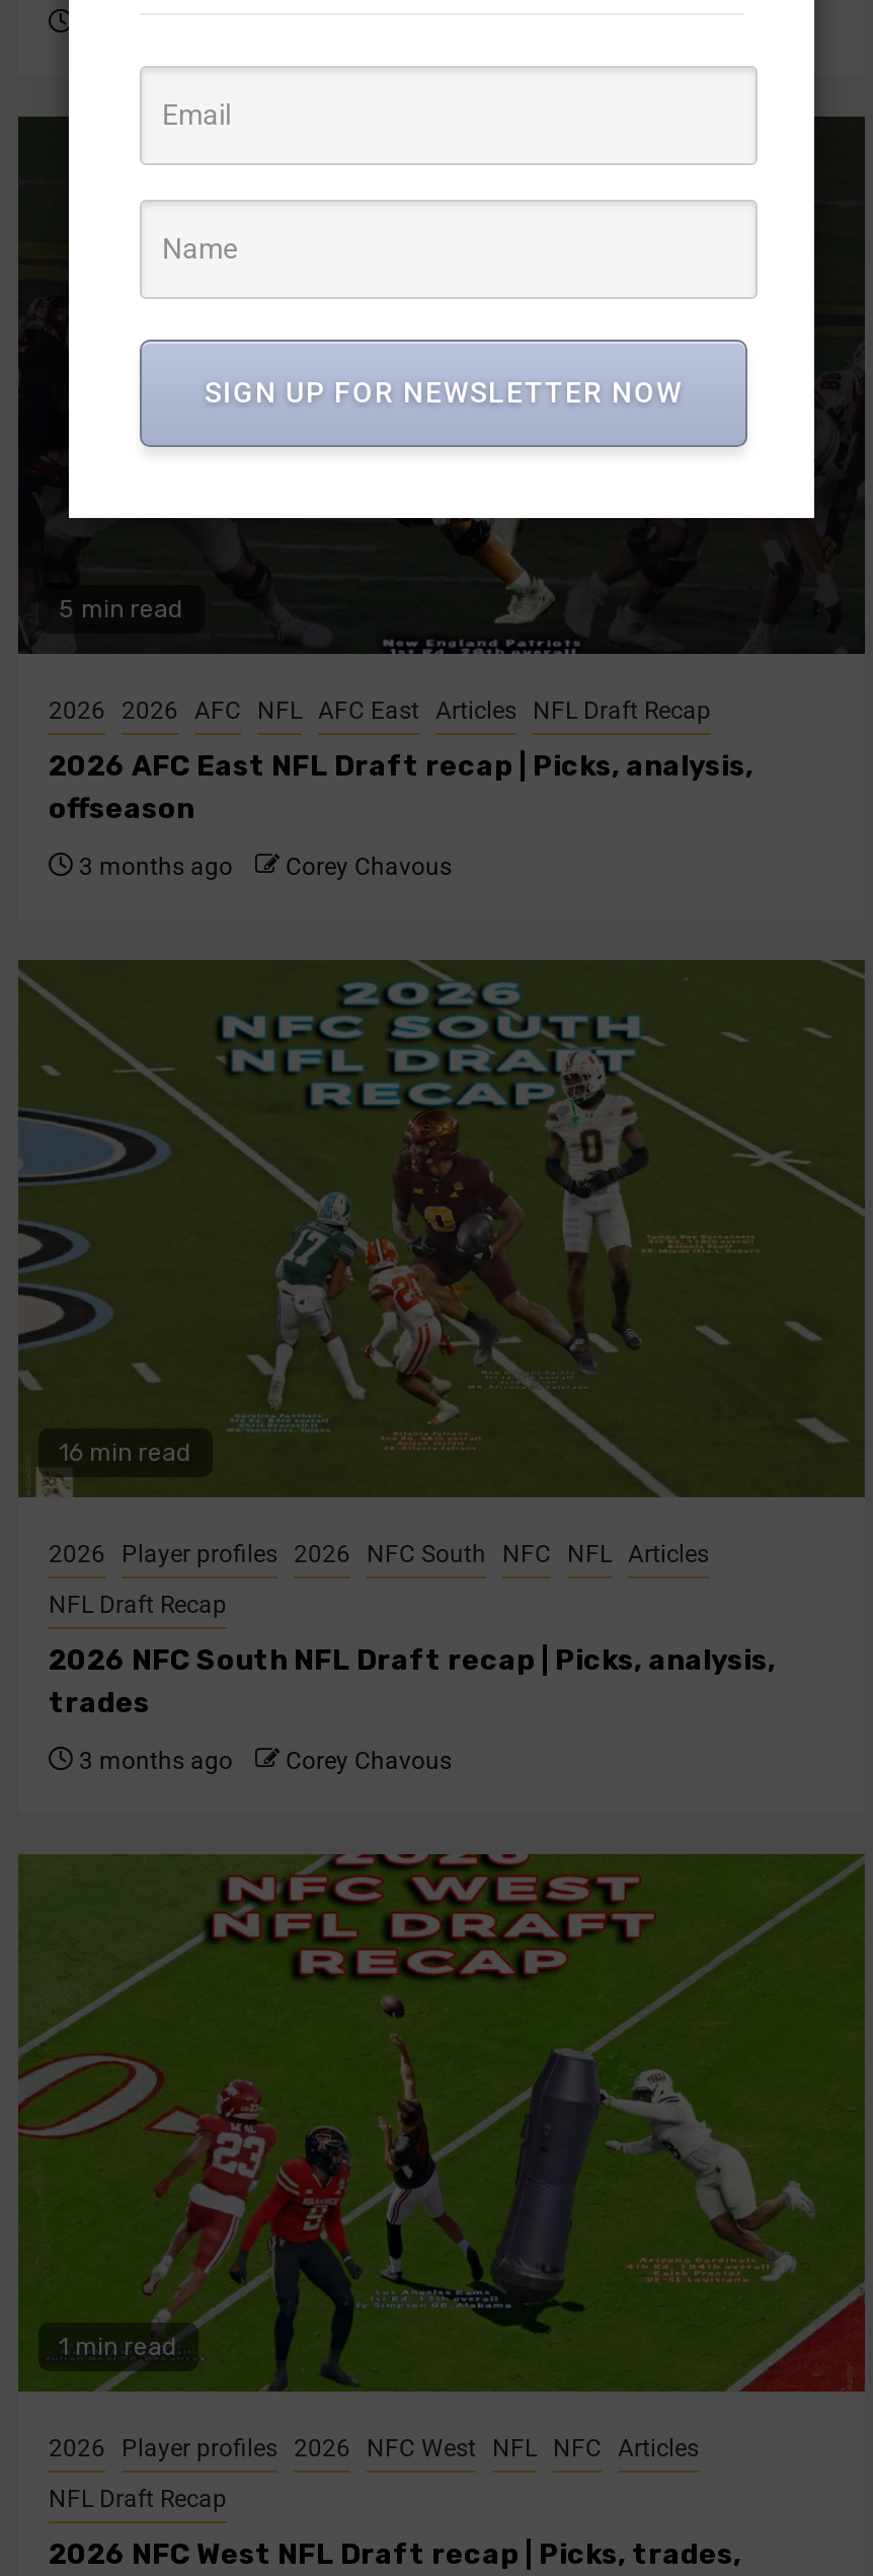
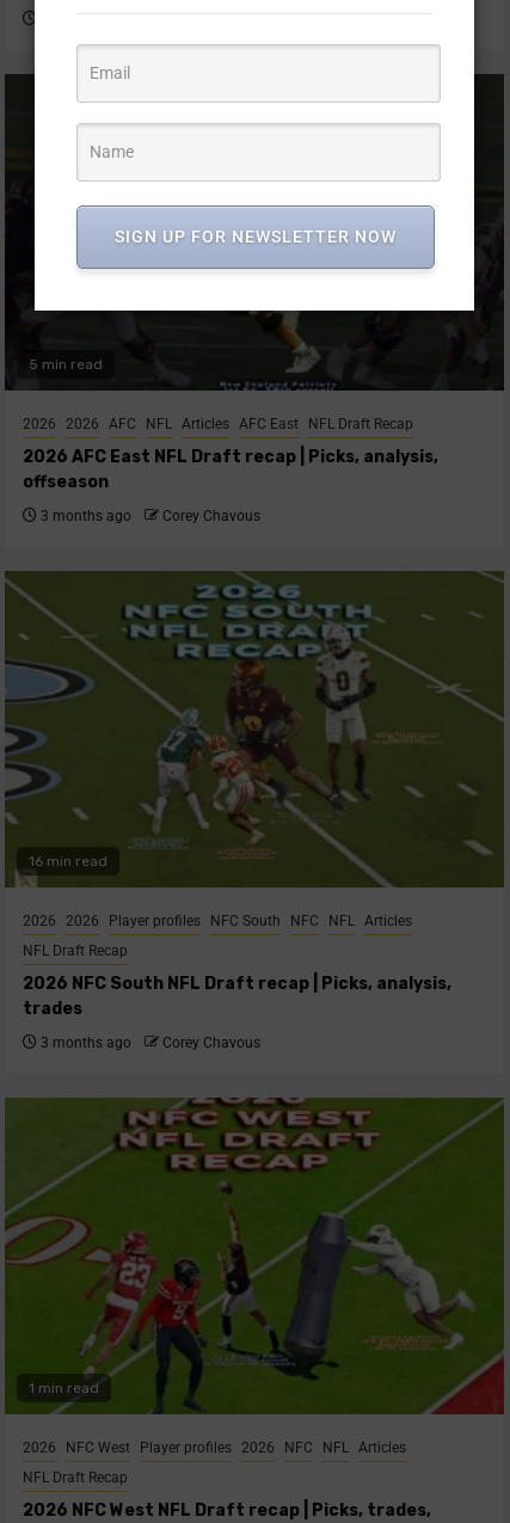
- 2026 2026 AFC NFL AFC East Articles NFL Draft Recap
+ 2026 2026 AFC NFL Articles AFC East NFL Draft Recap

- 2026 Player profiles 2026 NFC South NFC NFL Articles
+ 2026 2026 Player profiles NFC South NFC NFL Articles

- 2026 Player profiles 2026 NFC West NFL NFC Articles
+ 2026 NFC West Player profiles 2026 NFC NFL Articles
